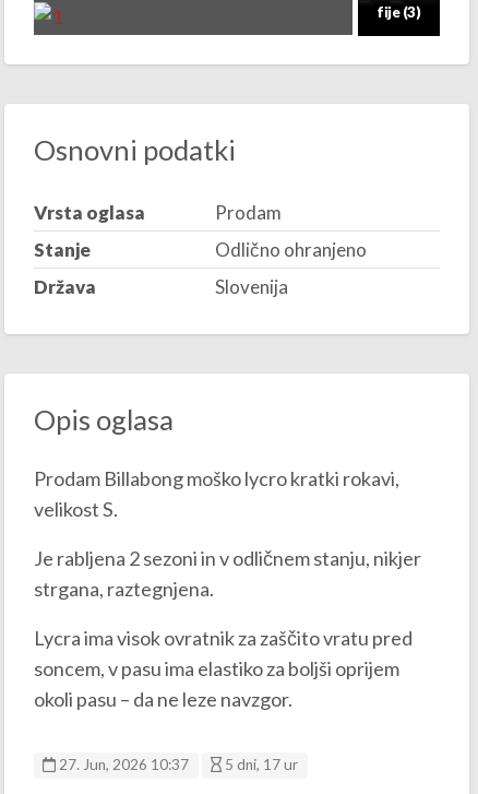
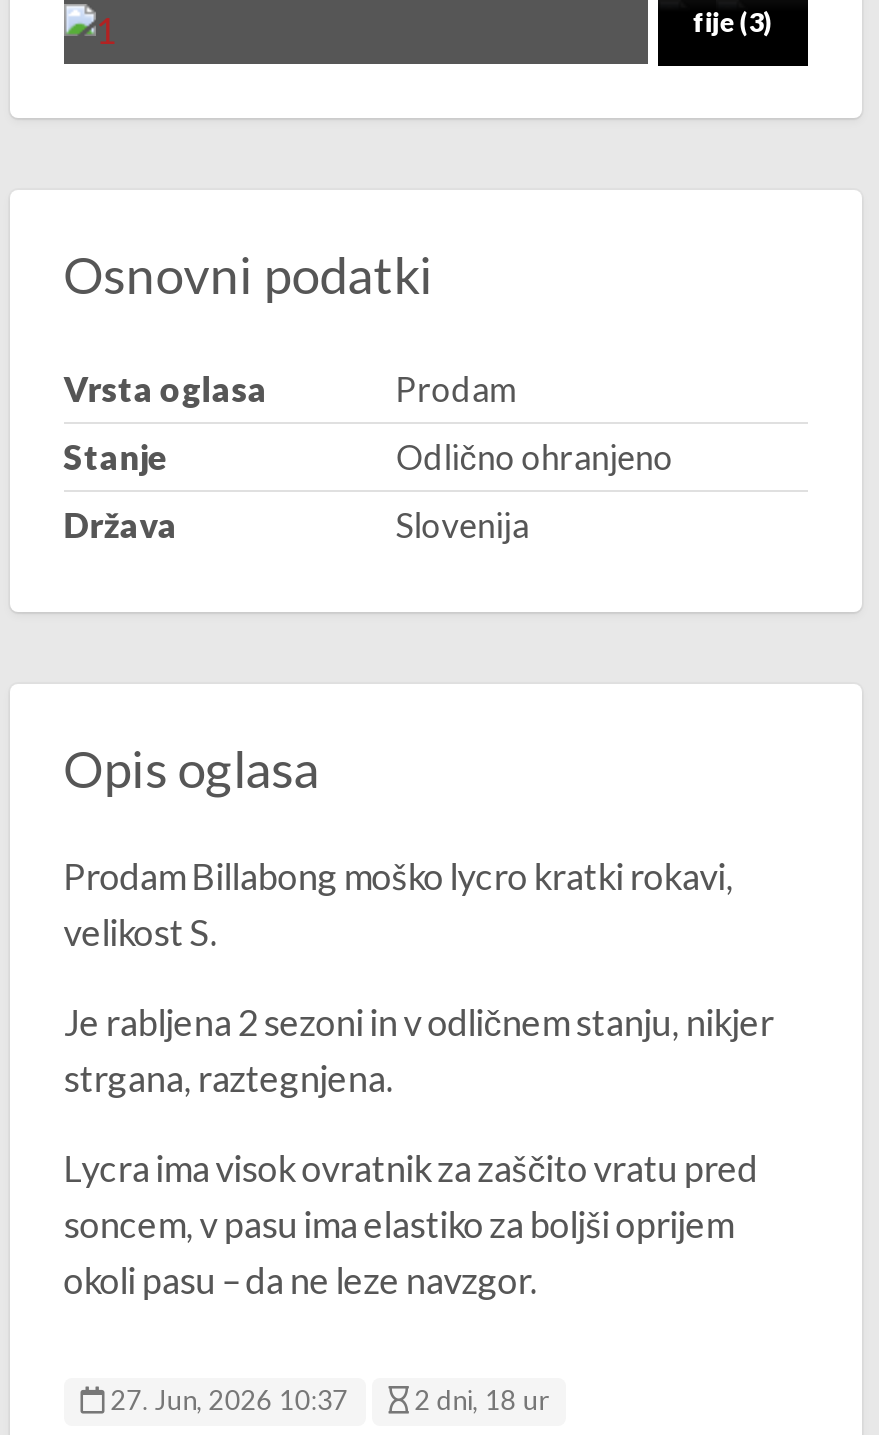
- 27. Jun, 2026 10:37 5 dni, 17 ur
+ 27. Jun, 2026 10:37 2 dni, 18 ur
